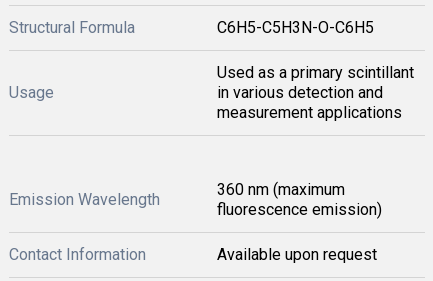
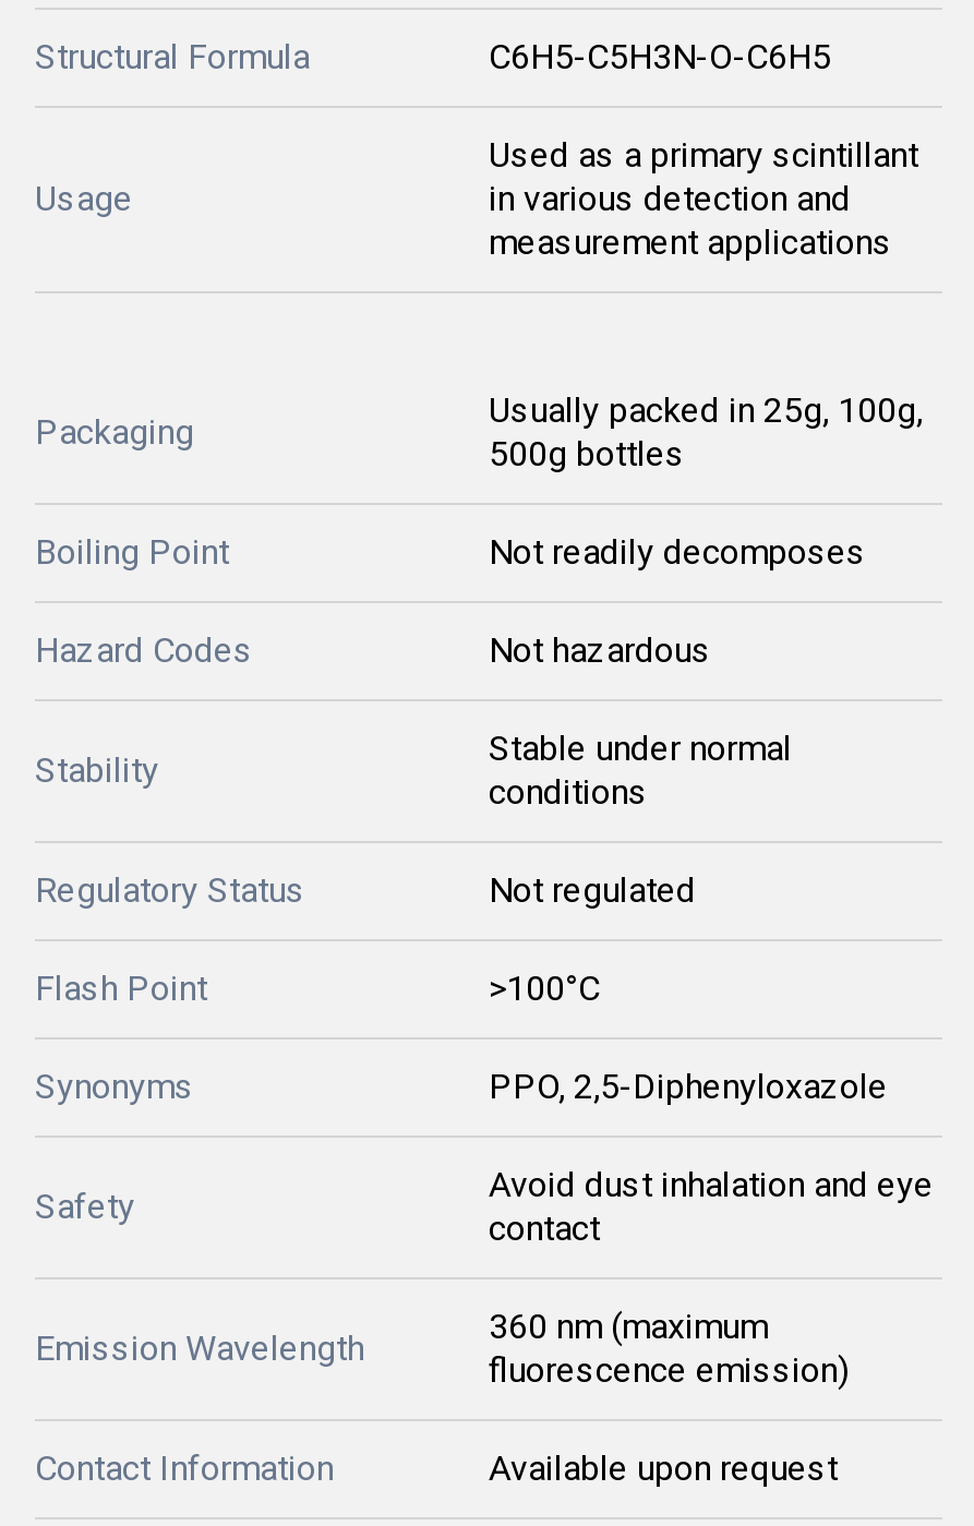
+ Packaging

+ Usually packed in 25g, 100g,
+ 500g bottles
+ Boiling Point
+ Not readily decomposes
+ Hazard Codes
+ Not hazardous
+ Stability

+ Stable under normal
+ conditions
+ Regulatory Status
+ Not regulated
+ Flash Point
+ >100°C
+ Synonyms
+ PPO, 2,5-Diphenyloxazole
+ Safety

+ Avoid dust inhalation and eye
+ contact
